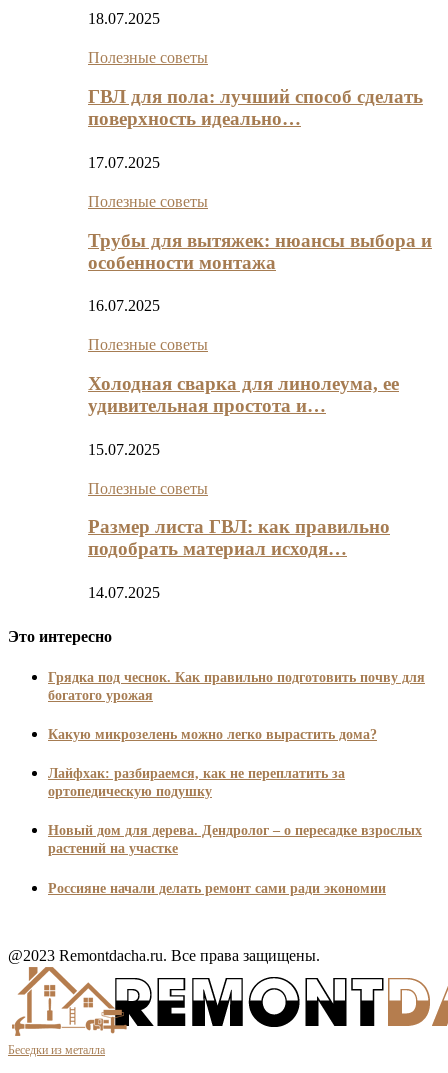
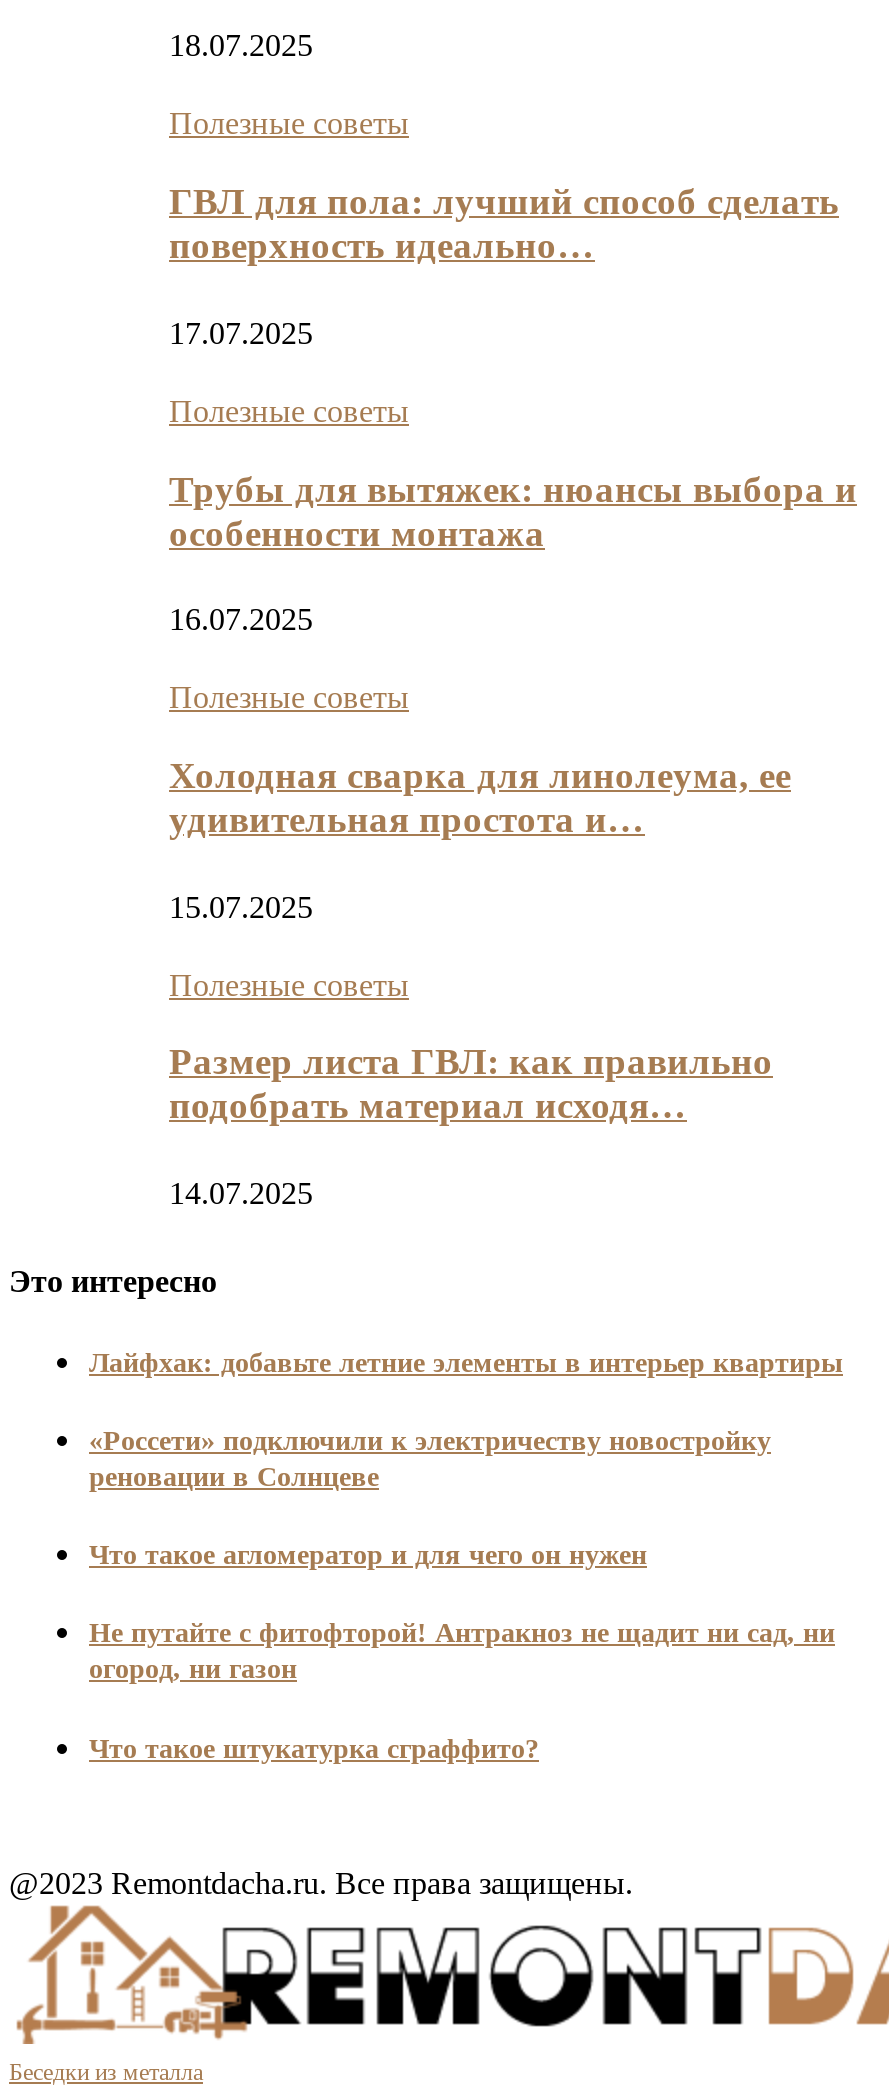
- Грядка под чеснок. Как правильно подготовить почву для
- богатого урожая
+ Лайфхак: добавьте летние элементы в интерьер квартиры

- Какую микрозелень можно легко вырастить дома?
+ «Россети» подключили к электричеству новостройку
+ реновации в Солнцеве

- Лайфхак: разбираемся, как не переплатить за
- ортопедическую подушку
+ Что такое агломератор и для чего он нужен

- Новый дом для дерева. Дендролог – о пересадке взрослых
- растений на участке
+ Не путайте с фитофторой! Антракноз не щадит ни сад, ни
+ огород, ни газон

- Россияне начали делать ремонт сами ради экономии
+ Что такое штукатурка сграффито?
